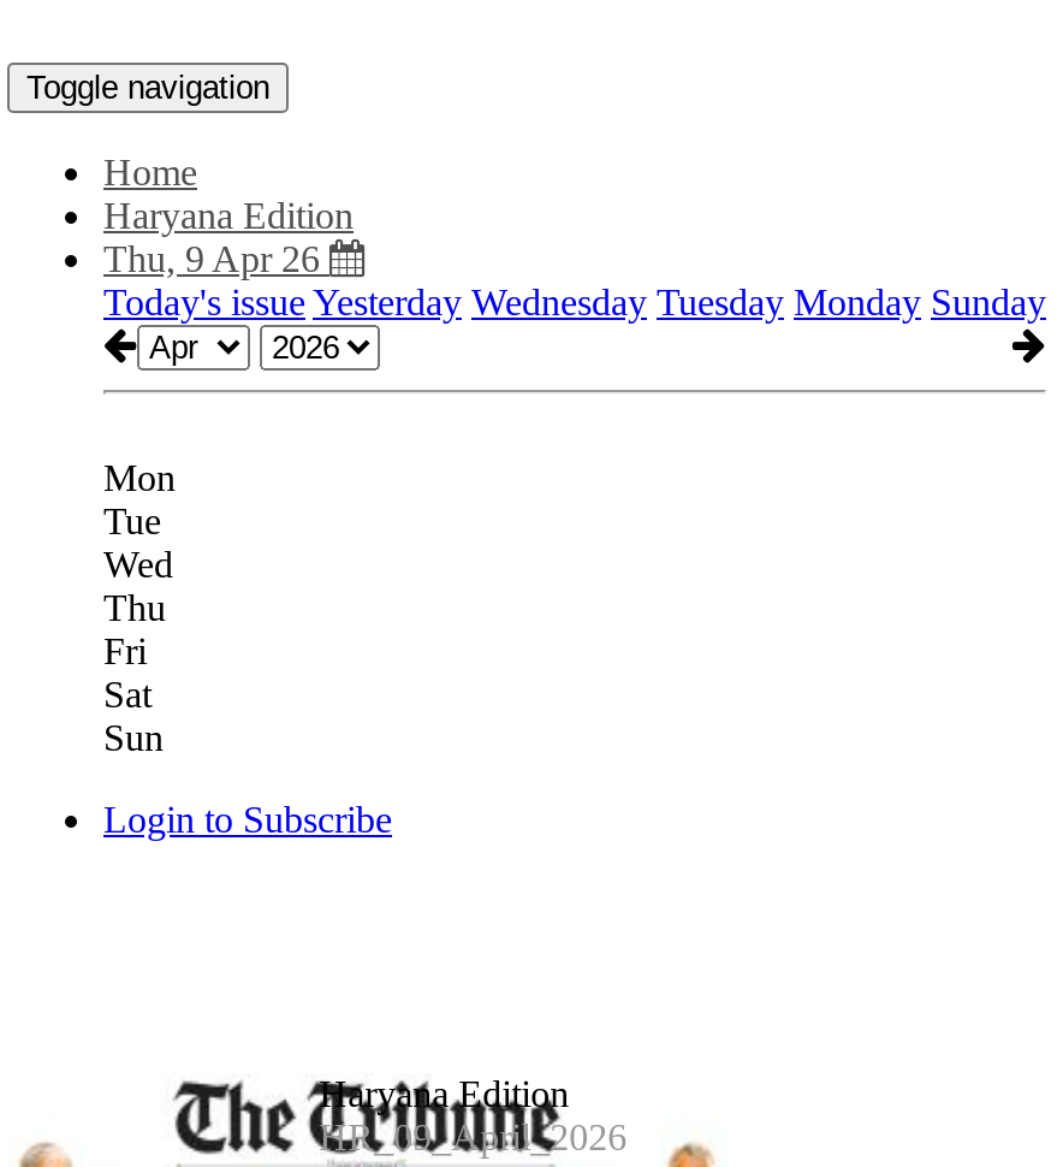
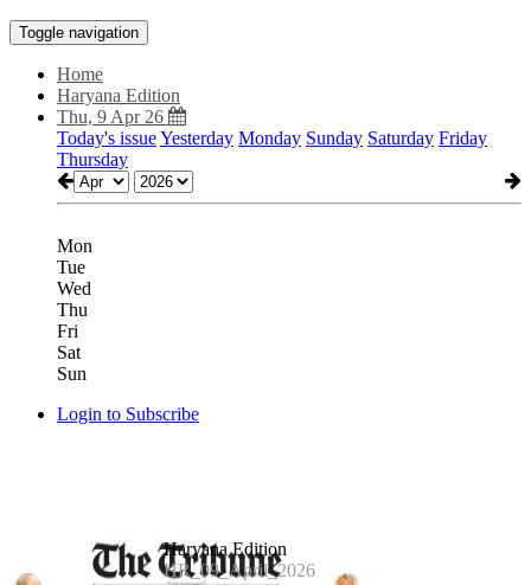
- Today's issue Yesterday Wednesday Tuesday Monday Sunday
+ Today's issue Yesterday Monday Sunday Saturday Friday
+ Thursday
